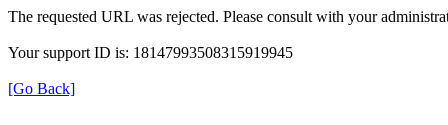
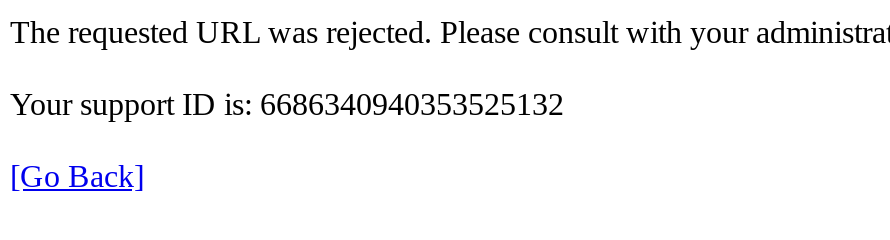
- Your support ID is: 18147993508315919945
+ Your support ID is: 6686340940353525132
